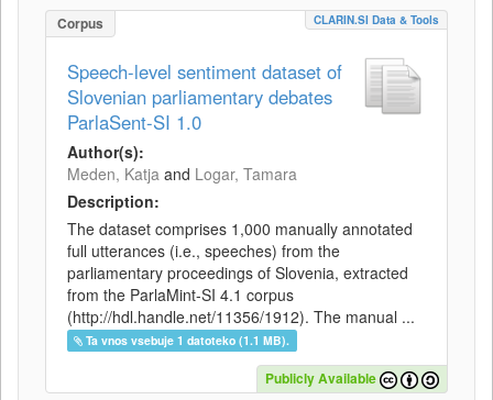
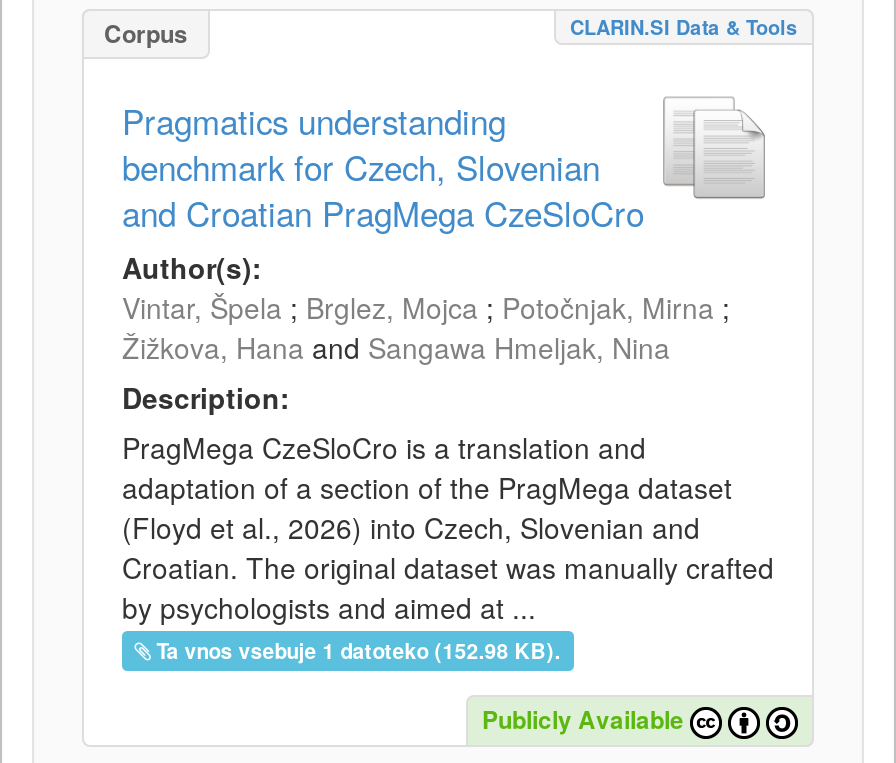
- Speech-level sentiment dataset of
- Slovenian parliamentary debates
- ParlaSent-SI 1.0
+ Pragmatics understanding
+ benchmark for Czech, Slovenian
+ and Croatian PragMega CzeSloCro

- Meden, Katja and Logar, Tamara
+ Vintar, Špela ; Brglez, Mojca ; Potočnjak, Mirna ;
+ Žižkova, Hana and Sangawa Hmeljak, Nina

- The dataset comprises 1,000 manually annotated
- full utterances (i.e., speeches) from the
- parliamentary proceedings of Slovenia, extracted
- from the ParlaMint-SI 4.1 corpus
- (http://hdl.handle.net/11356/1912). The manual ...
- Ta vnos vsebuje 1 datoteko (1.1 MB).
+ PragMega CzeSloCro is a translation and
+ adaptation of a section of the PragMega dataset
+ (Floyd et al., 2026) into Czech, Slovenian and
+ Croatian. The original dataset was manually crafted
+ by psychologists and aimed at ...
+ Ta vnos vsebuje 1 datoteko (152.98 KB).
